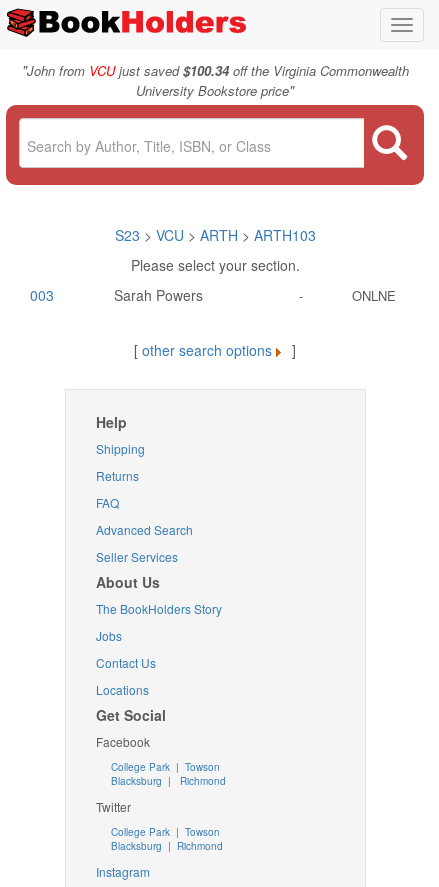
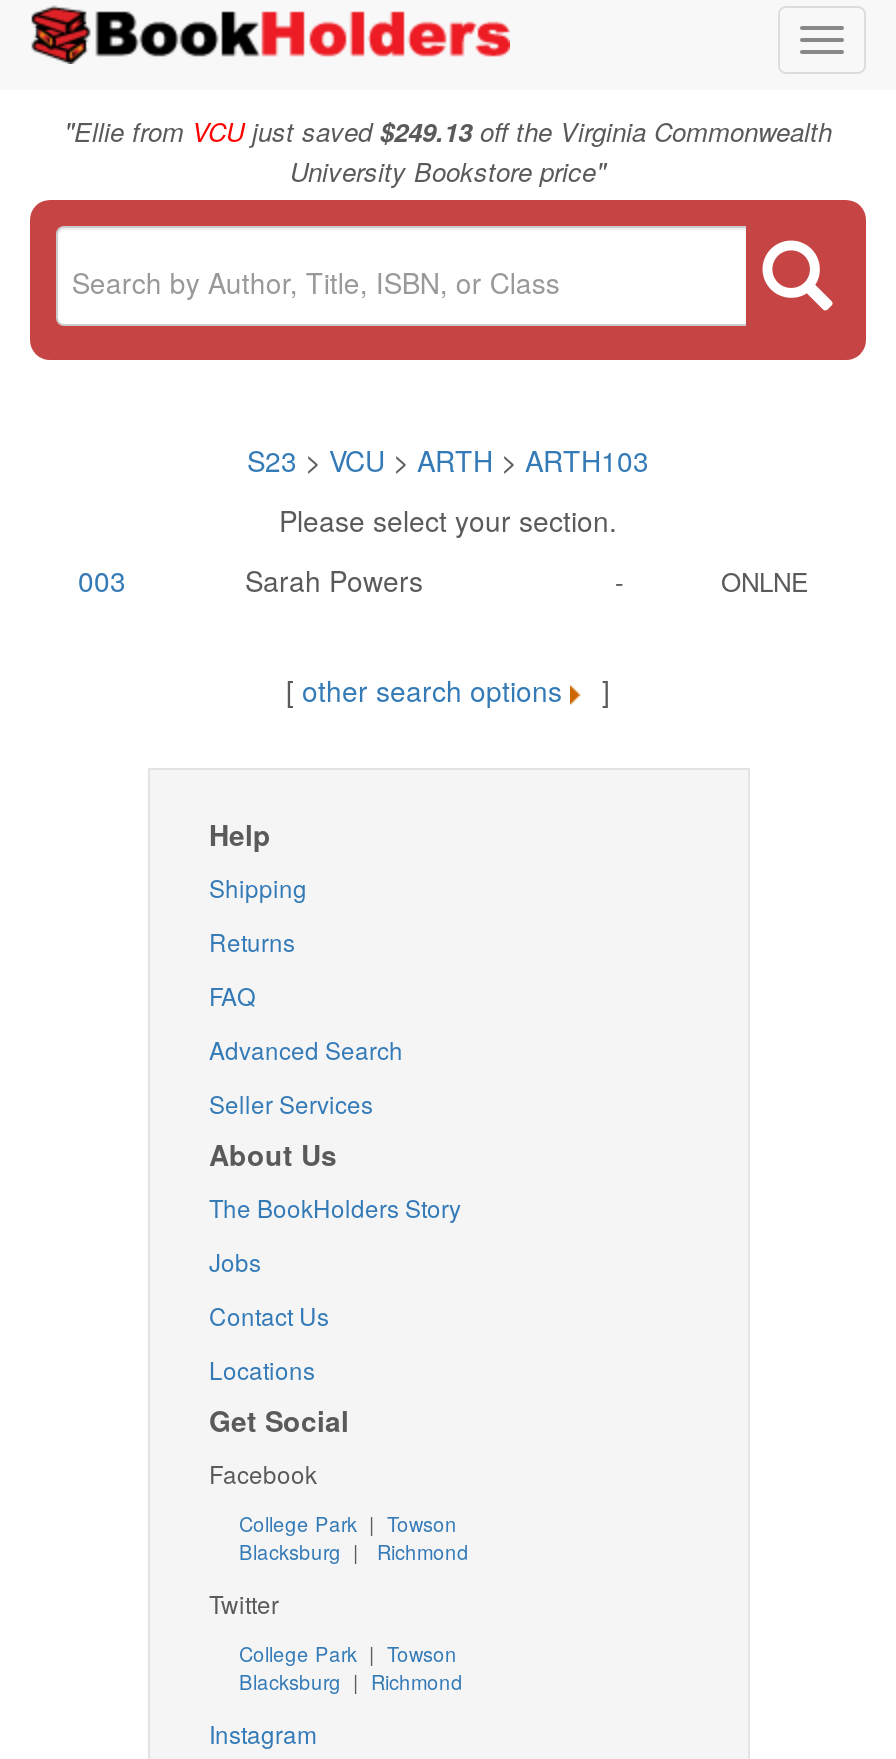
- "John from VCU just saved$100.34 off the Virginia Commonwealth
+ "Ellie from VCU just saved$249.13 off the Virginia Commonwealth
